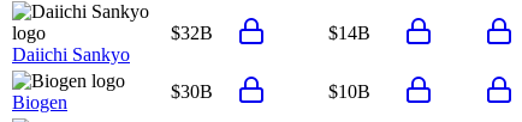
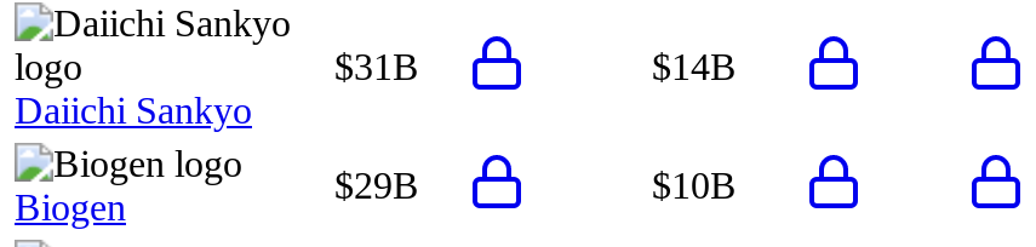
- $32B
+ $31B

- $30B
+ $29B
